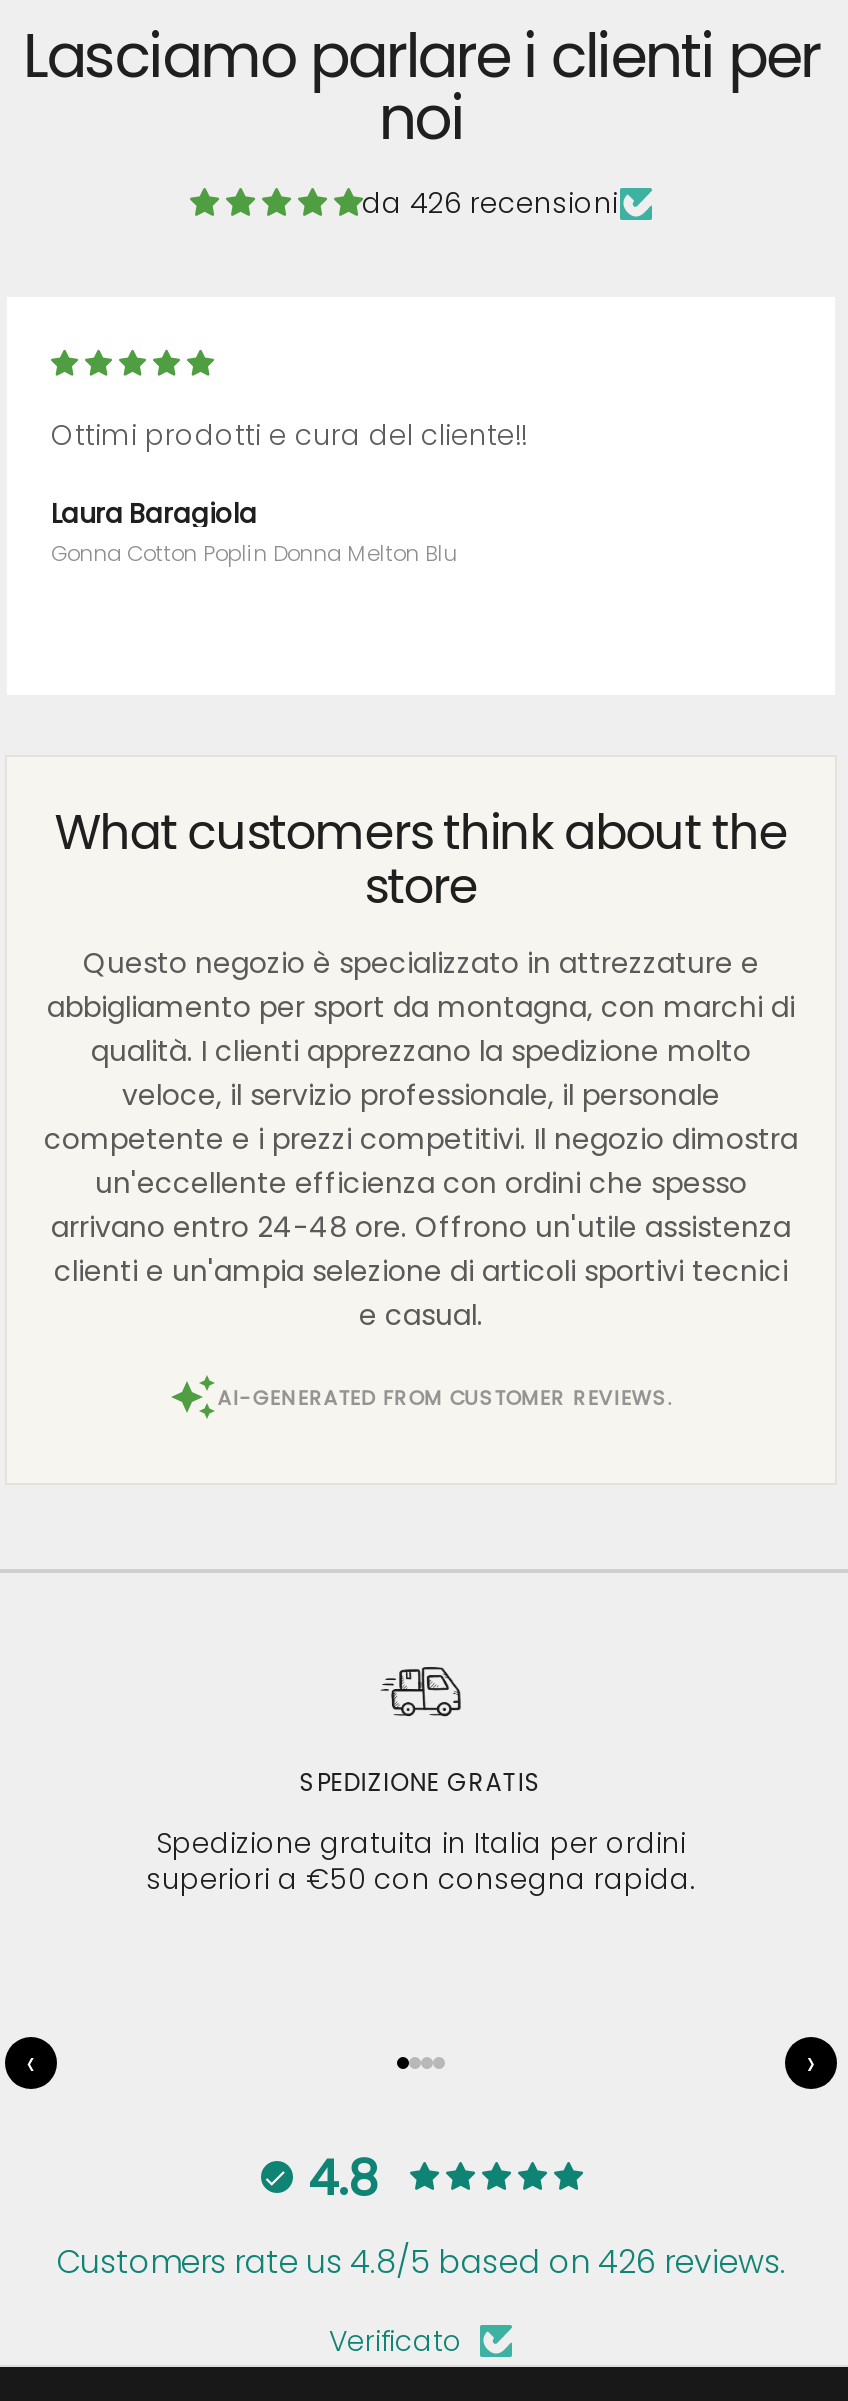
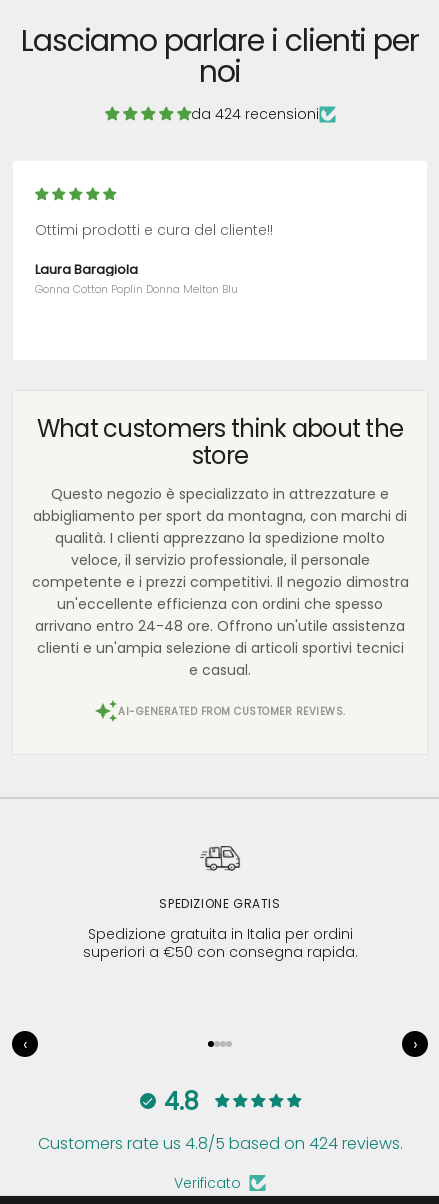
- da 426 recensioni
+ da 424 recensioni

- Customers rate us 4.8/5 based on 426 reviews.
+ Customers rate us 4.8/5 based on 424 reviews.
